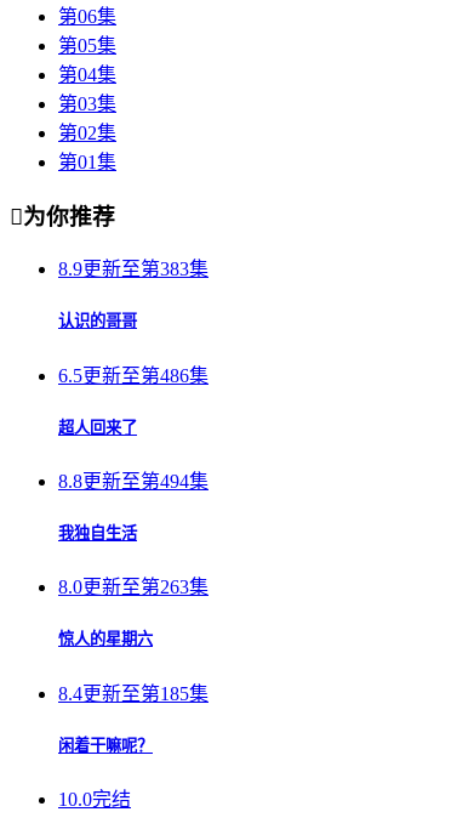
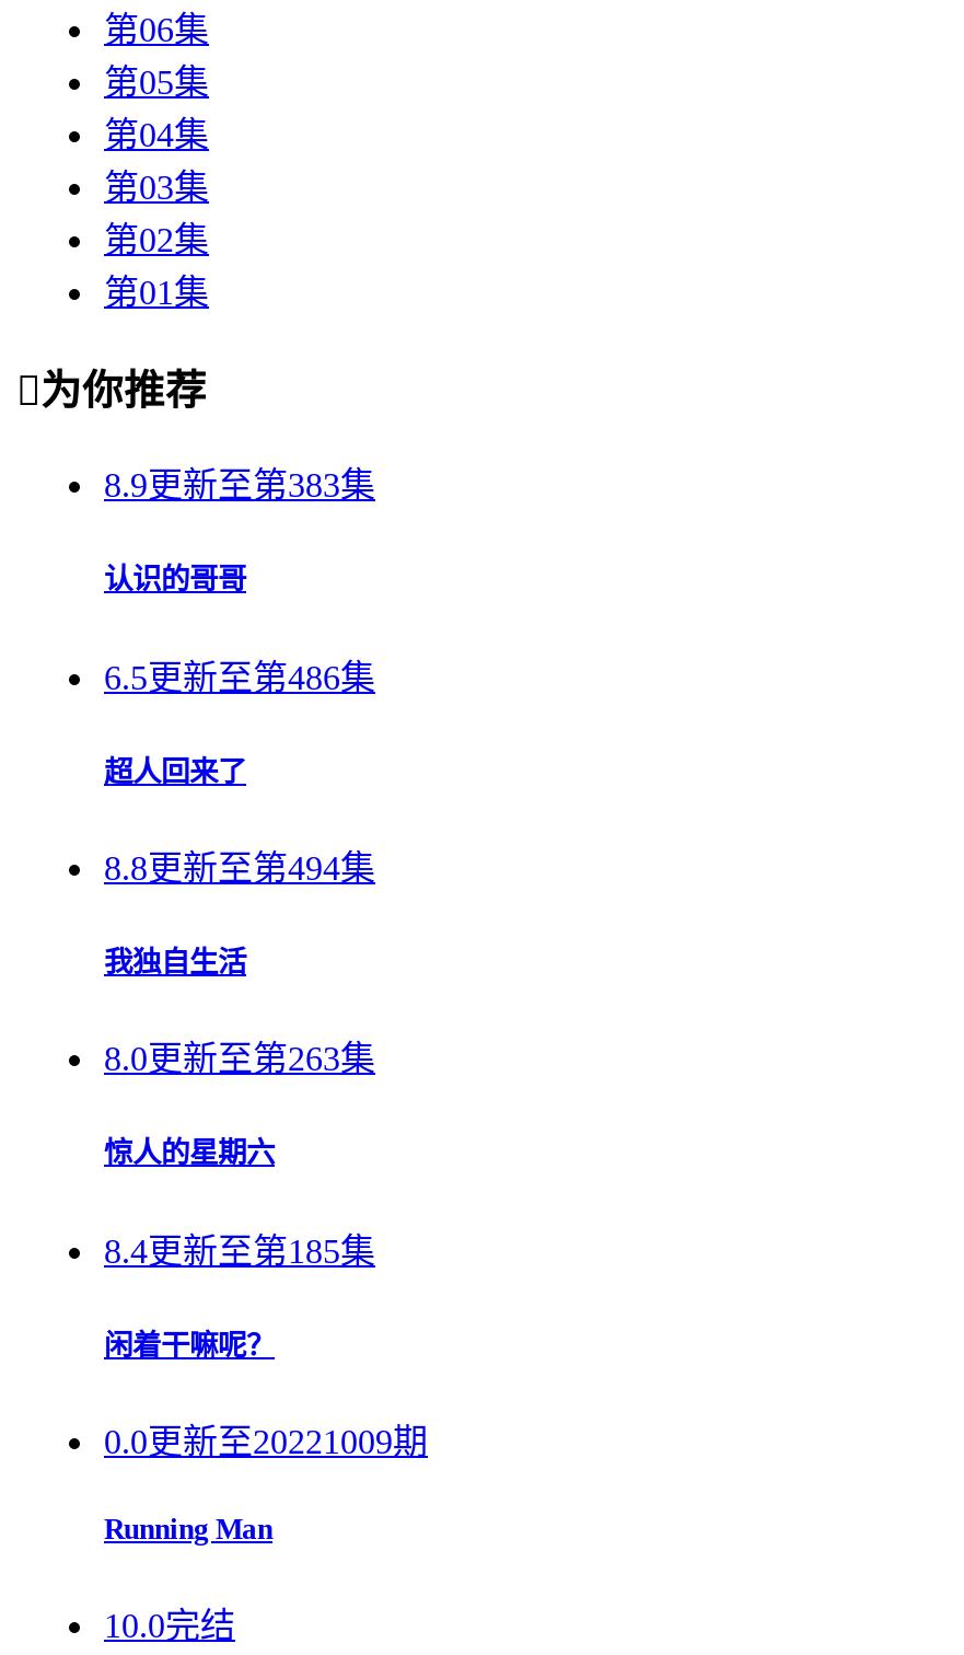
+ 0.0更新至20221009期
+ Running Man
